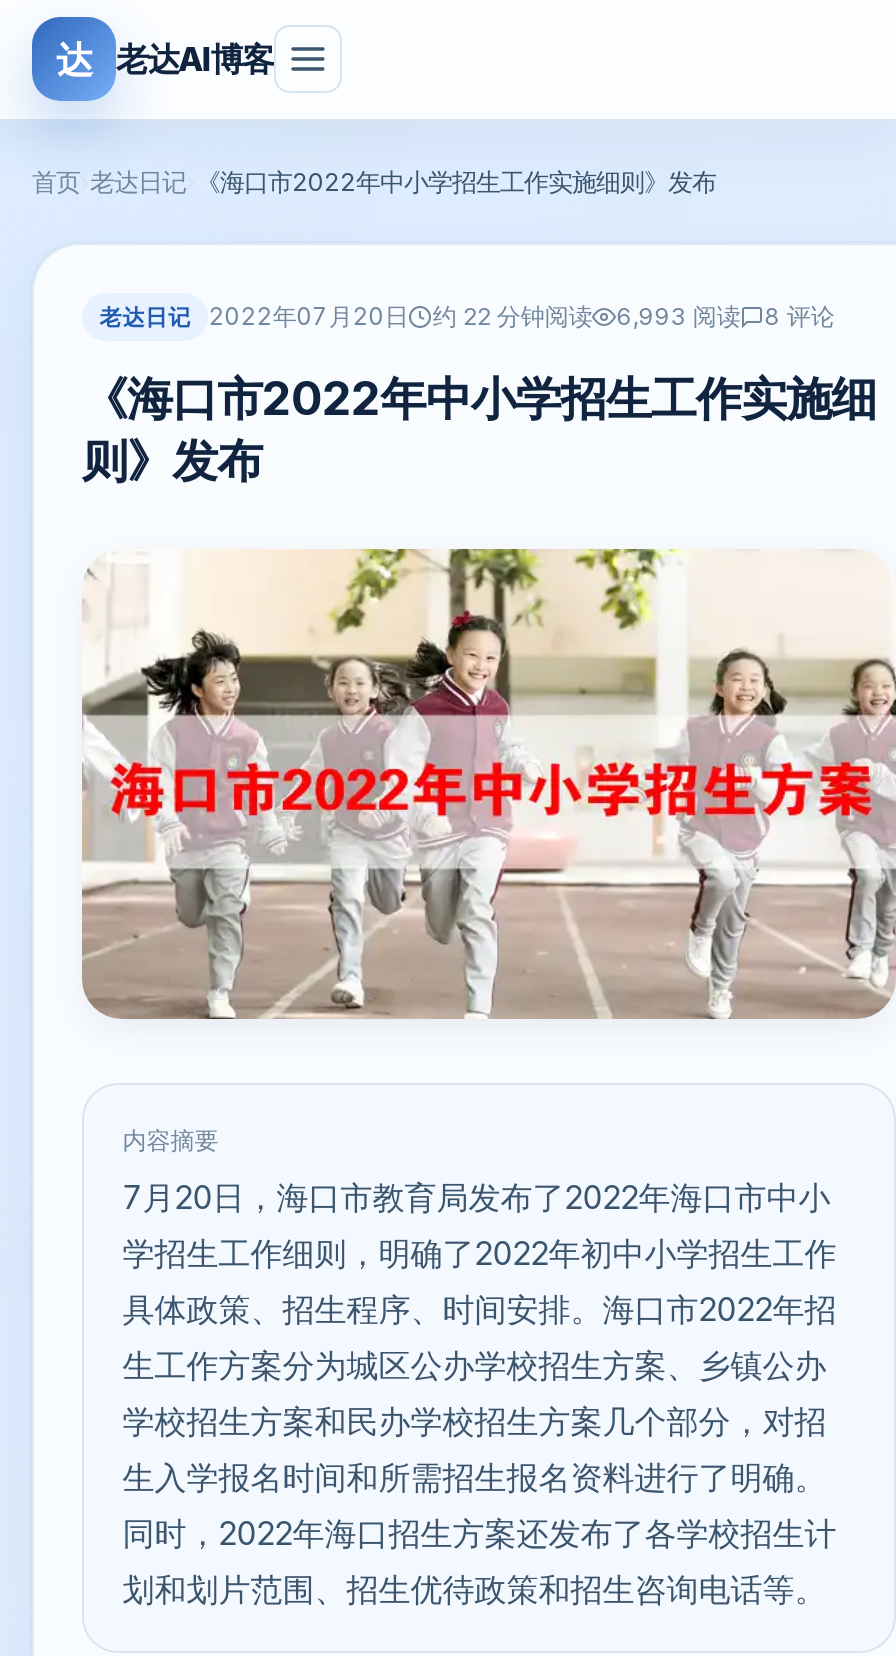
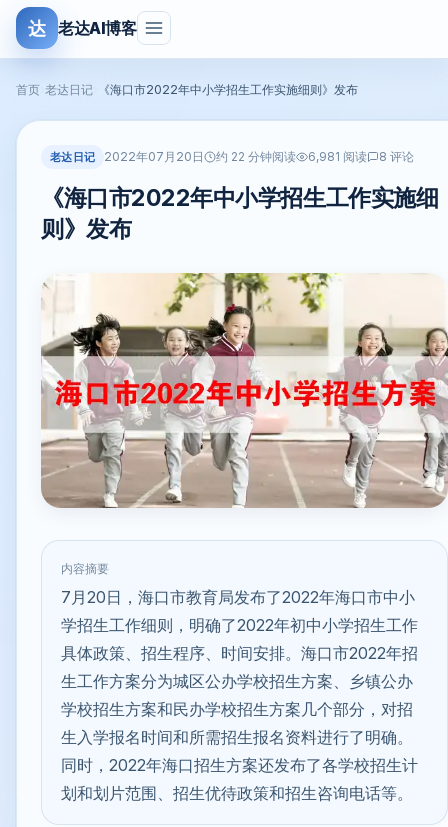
- 6,993 阅读
+ 6,981 阅读
